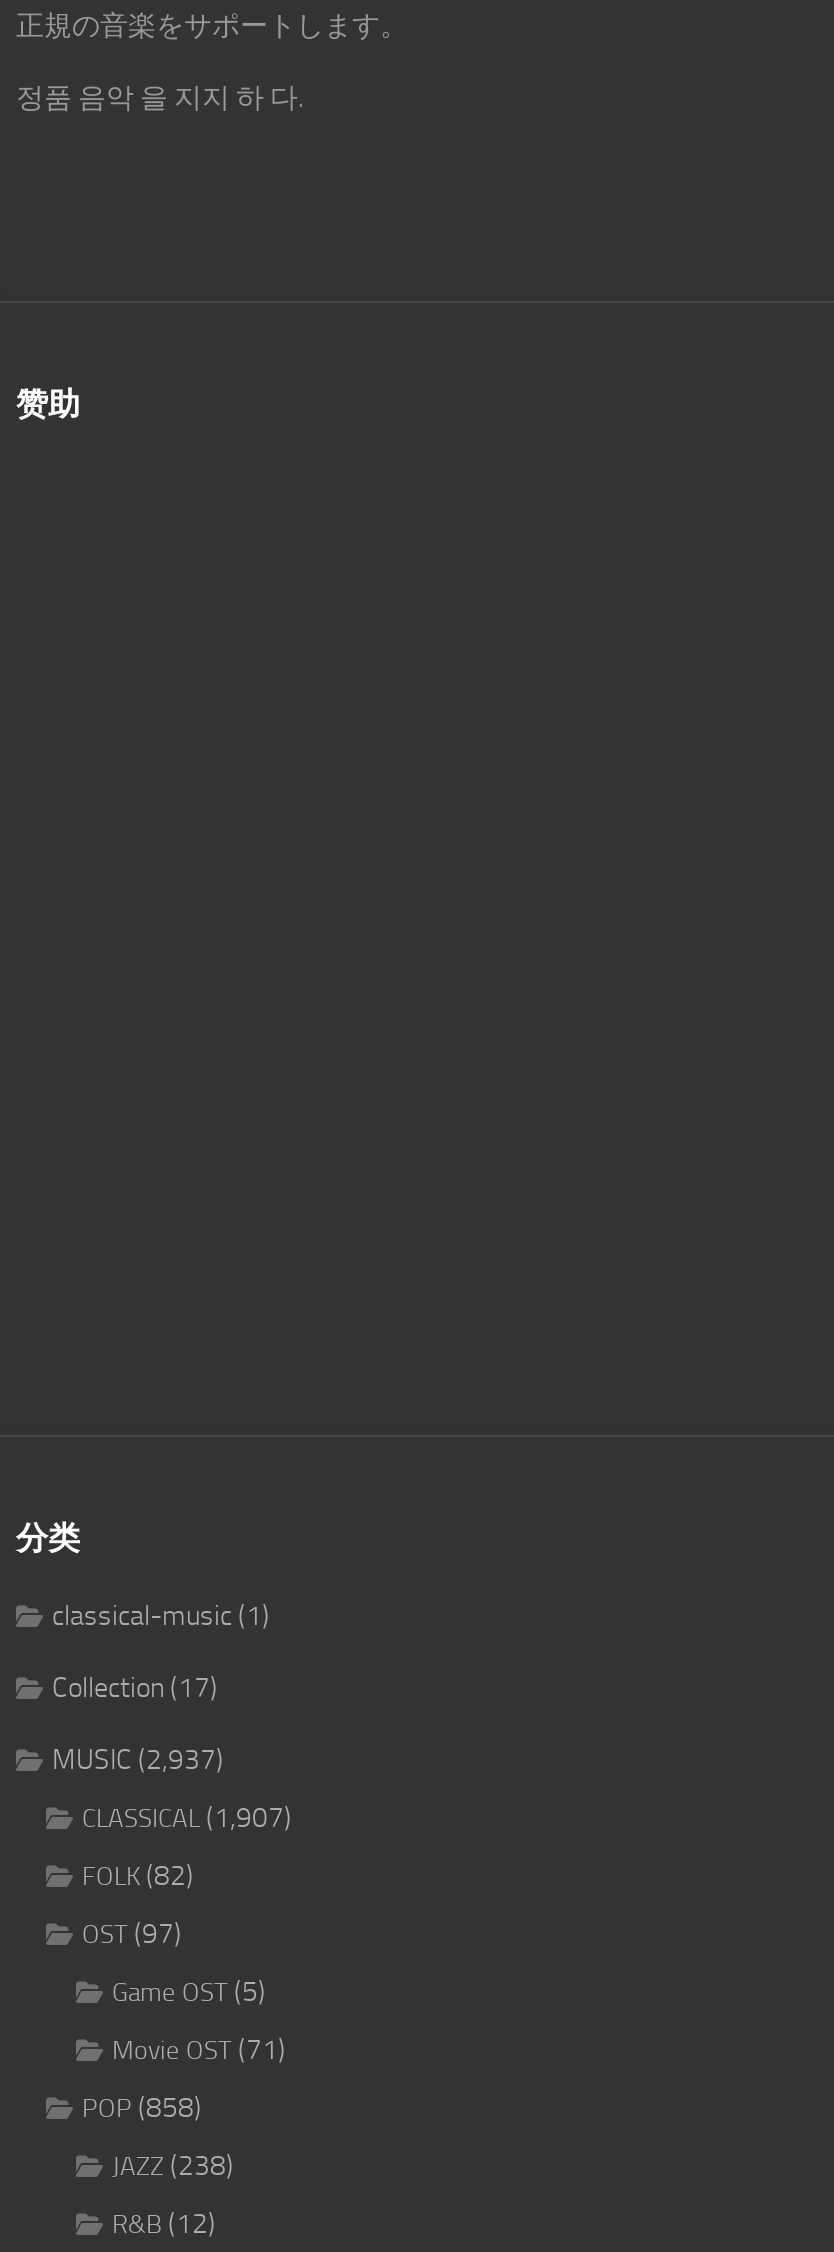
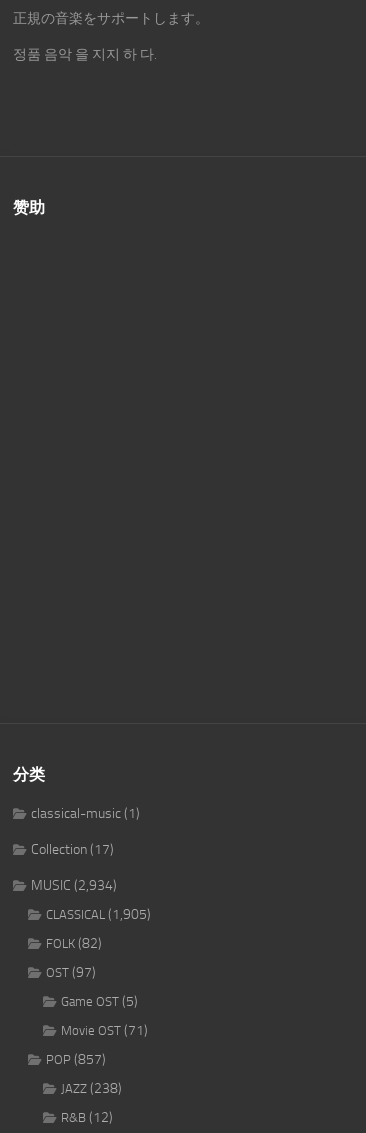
- MUSIC (2,937)
+ MUSIC (2,934)

- CLASSICAL (1,907)
+ CLASSICAL (1,905)

- POP (858)
+ POP (857)
